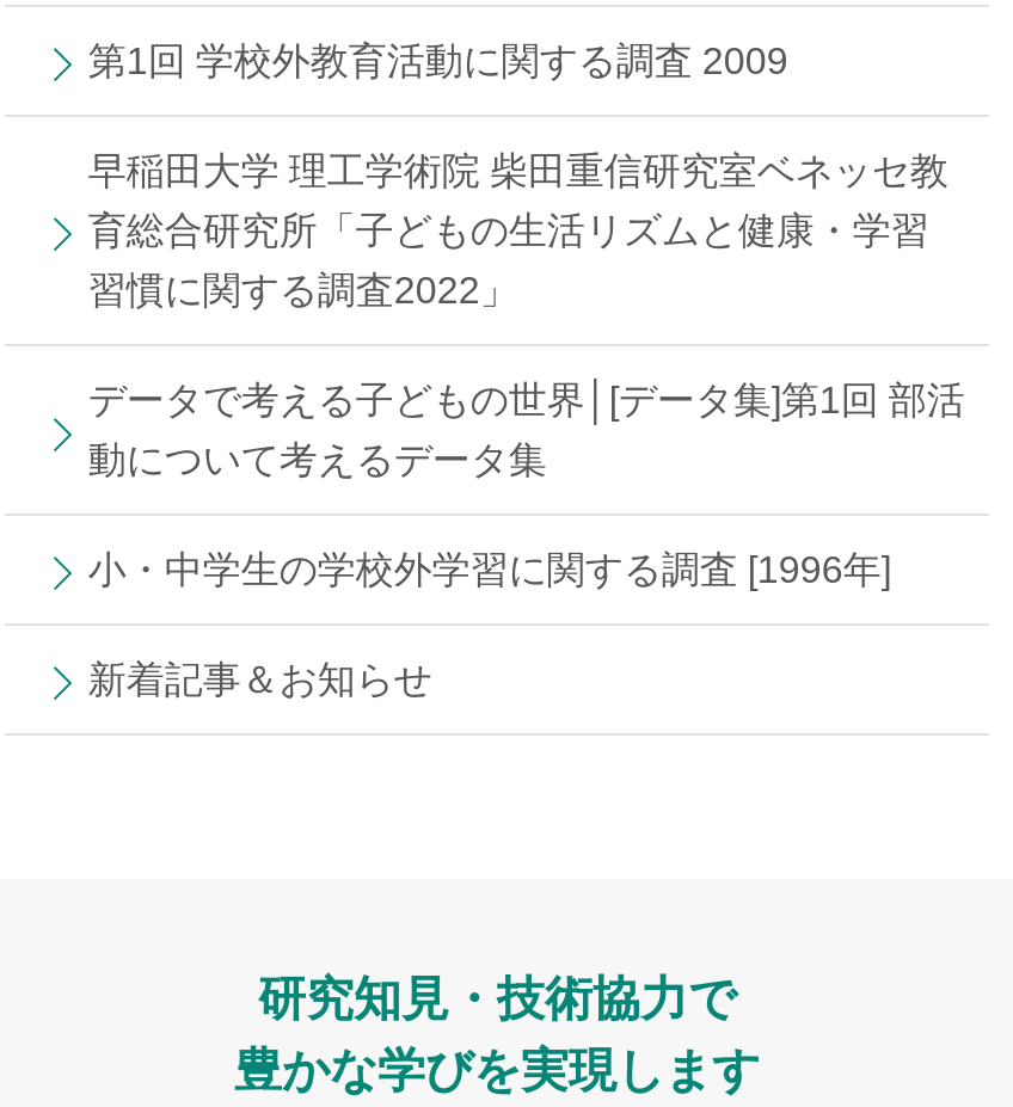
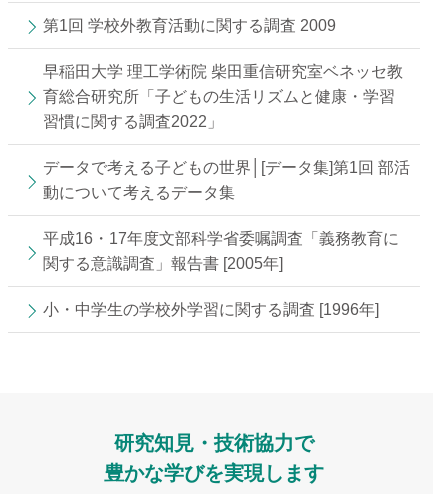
+ 平成16・17年度文部科学省委嘱調査「義務教育に
+ 関する意識調査」報告書 [2005年]

moved down: 小・中学生の学校外学習に関する調査 [1996年]

- 新着記事＆お知らせ
